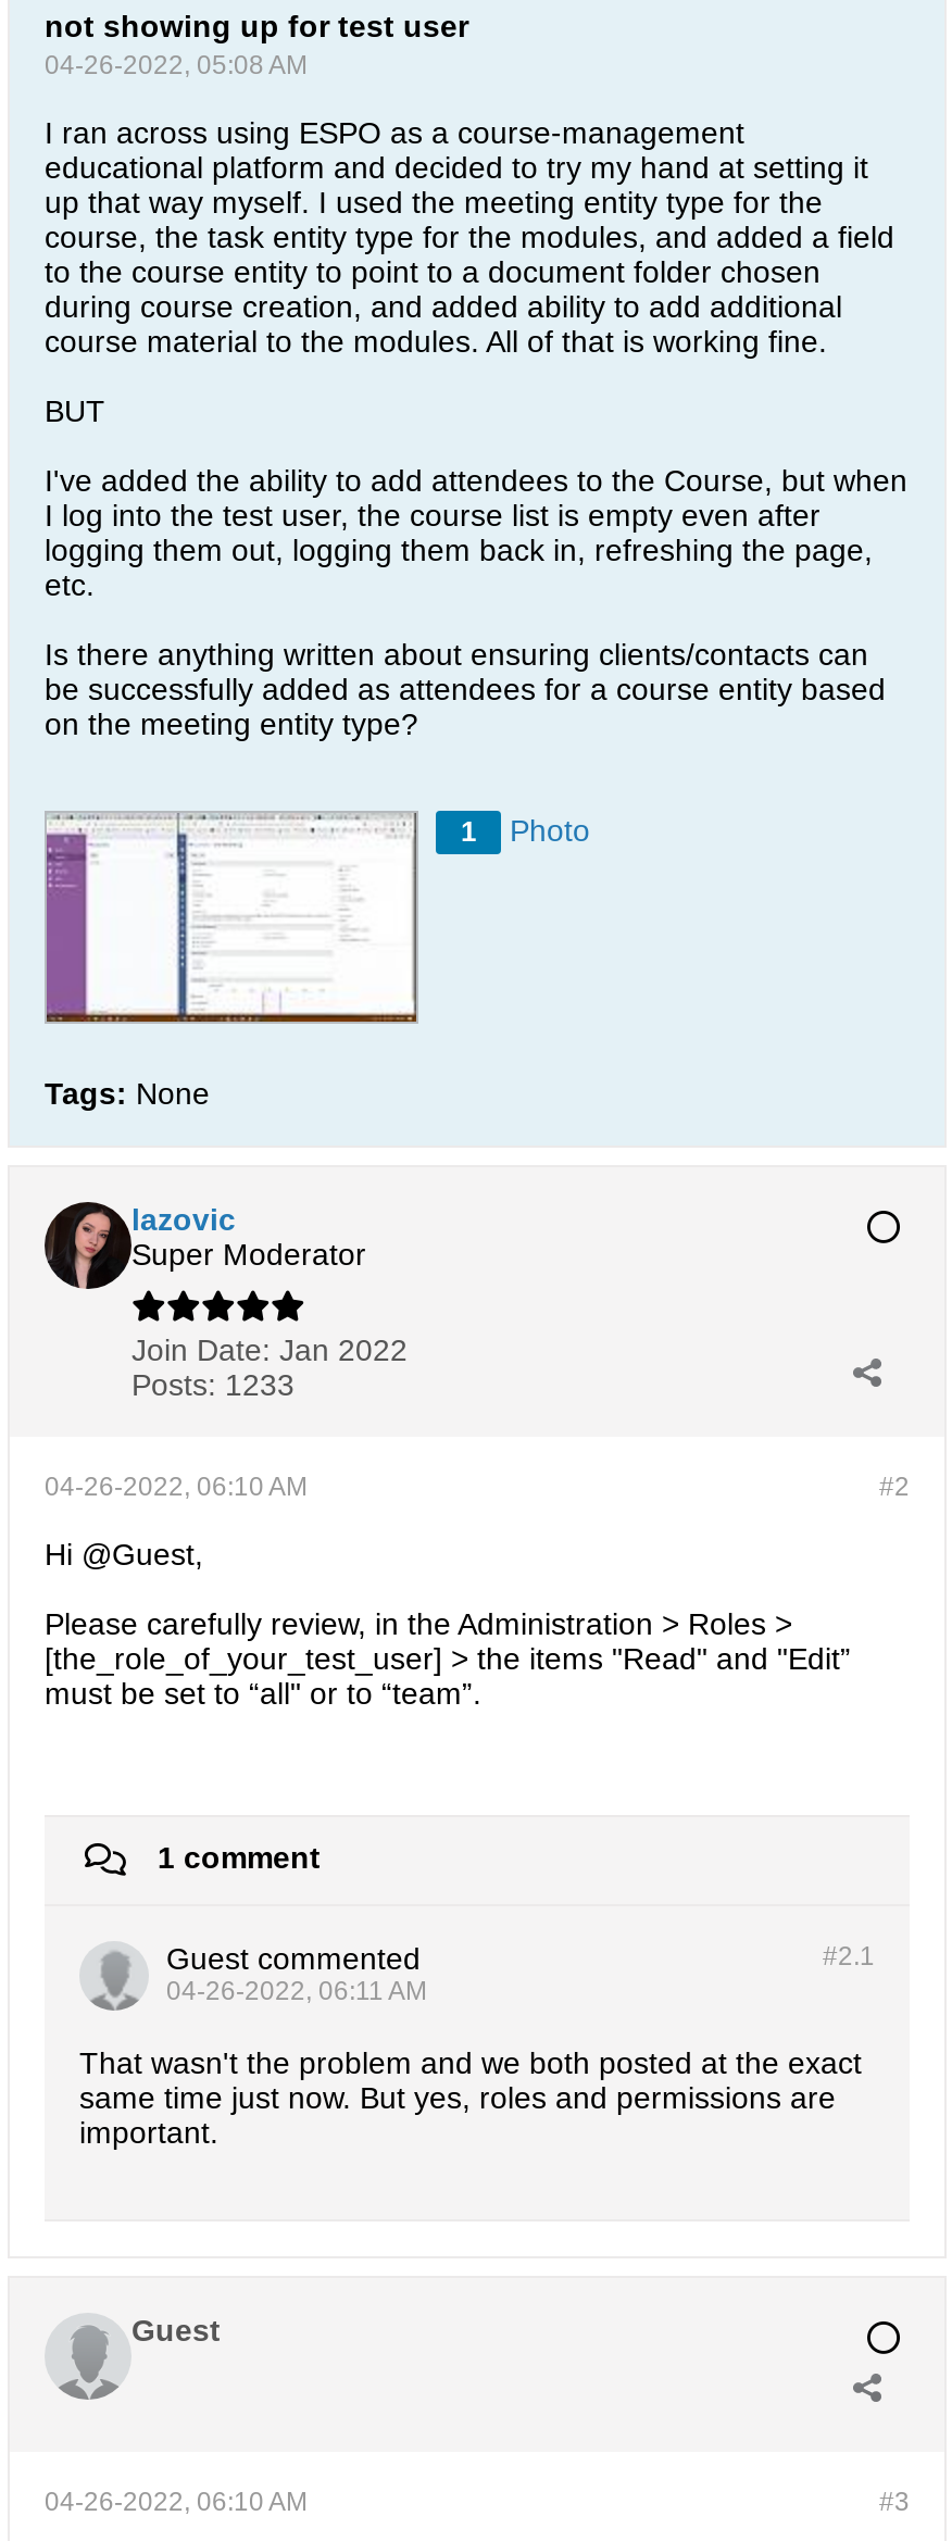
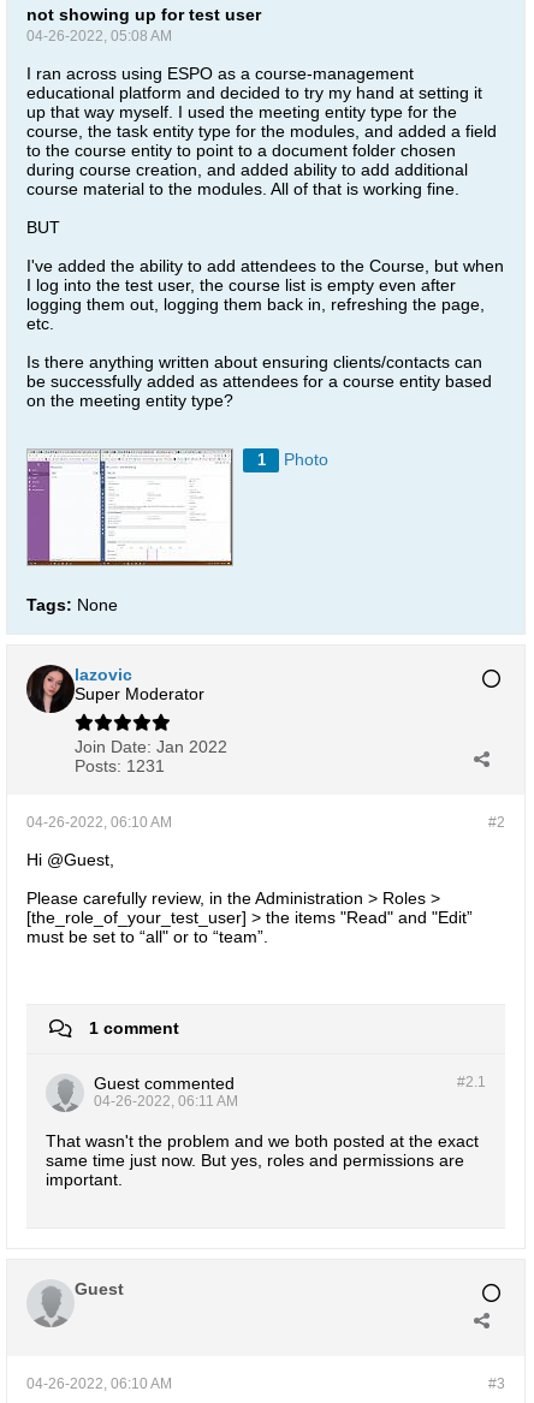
- Posts: 1233
+ Posts: 1231
